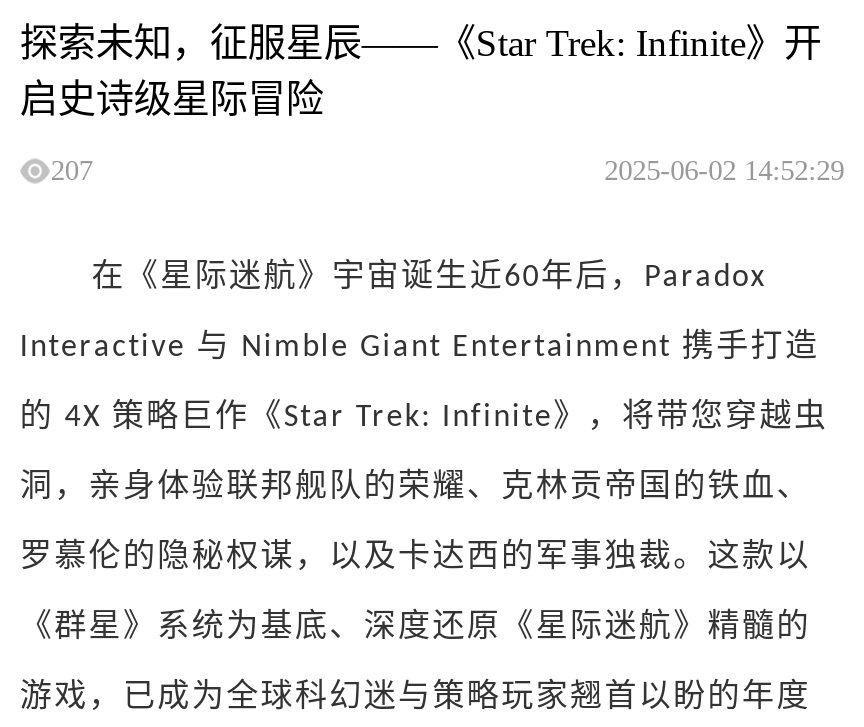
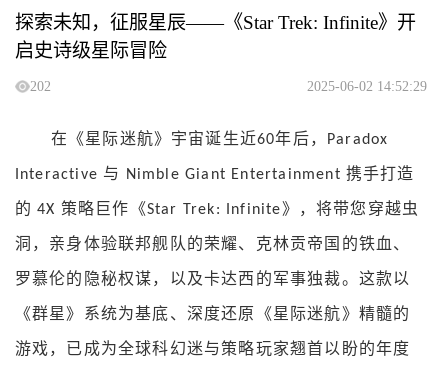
- 207
+ 202
